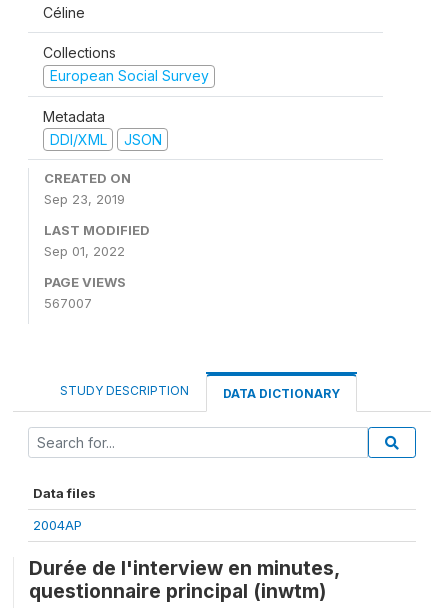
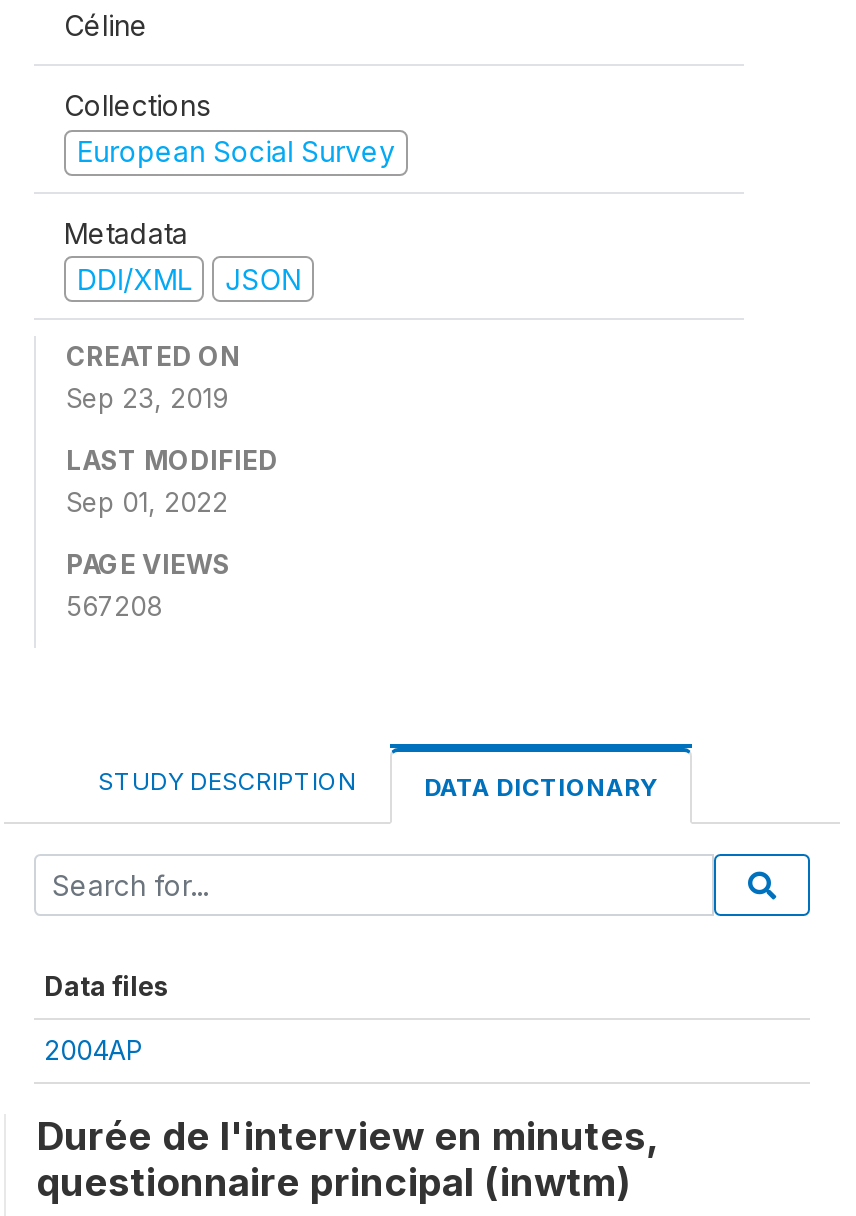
- 567007
+ 567208
